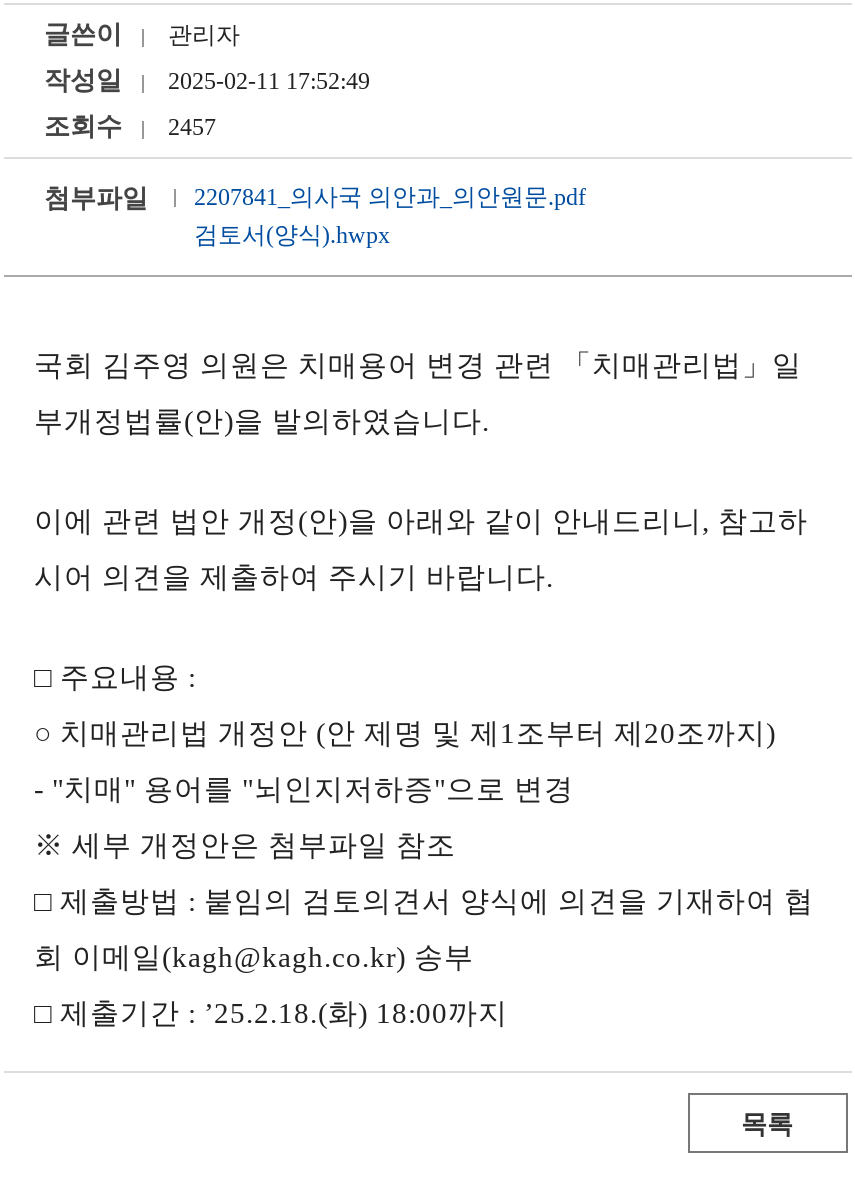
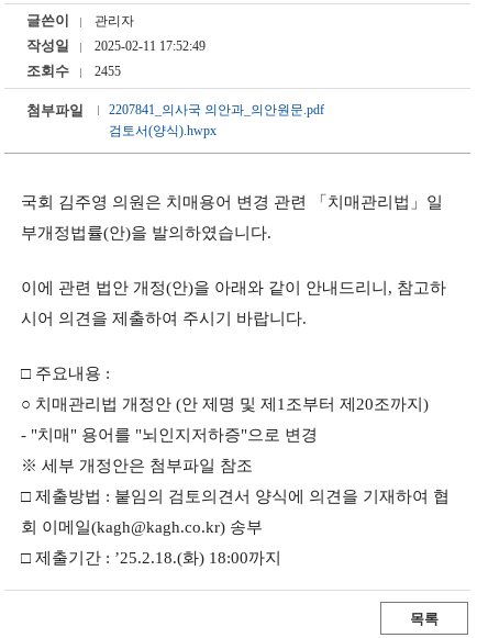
- 조회수 2457
+ 조회수 2455
